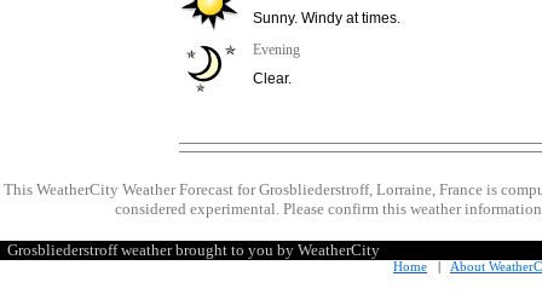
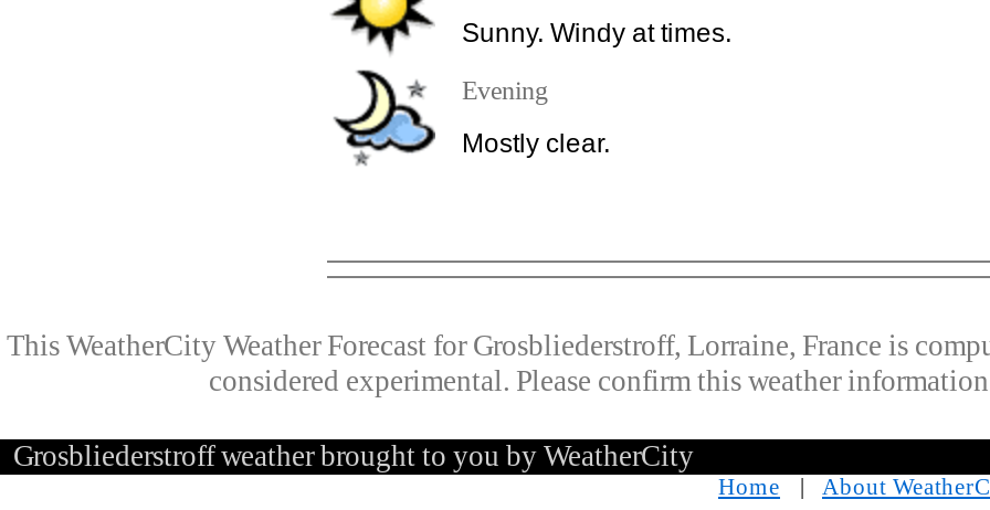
- [image]
- Clear.
+ [image]
+ Mostly clear.
